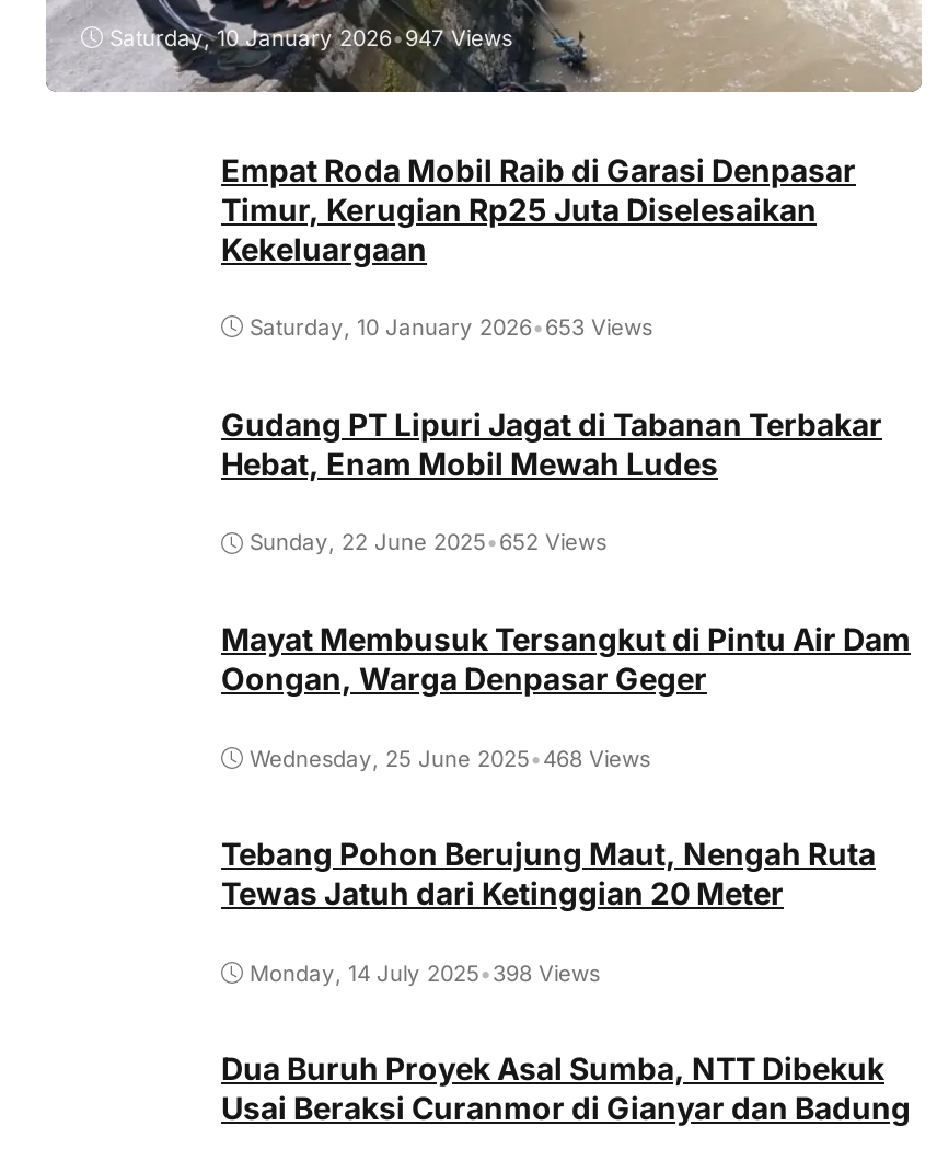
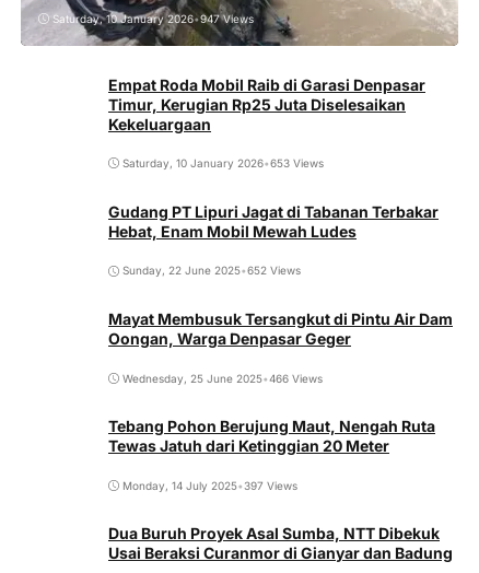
- Wednesday, 25 June 2025•468 Views
+ Wednesday, 25 June 2025•466 Views

- Monday, 14 July 2025•398 Views
+ Monday, 14 July 2025•397 Views
